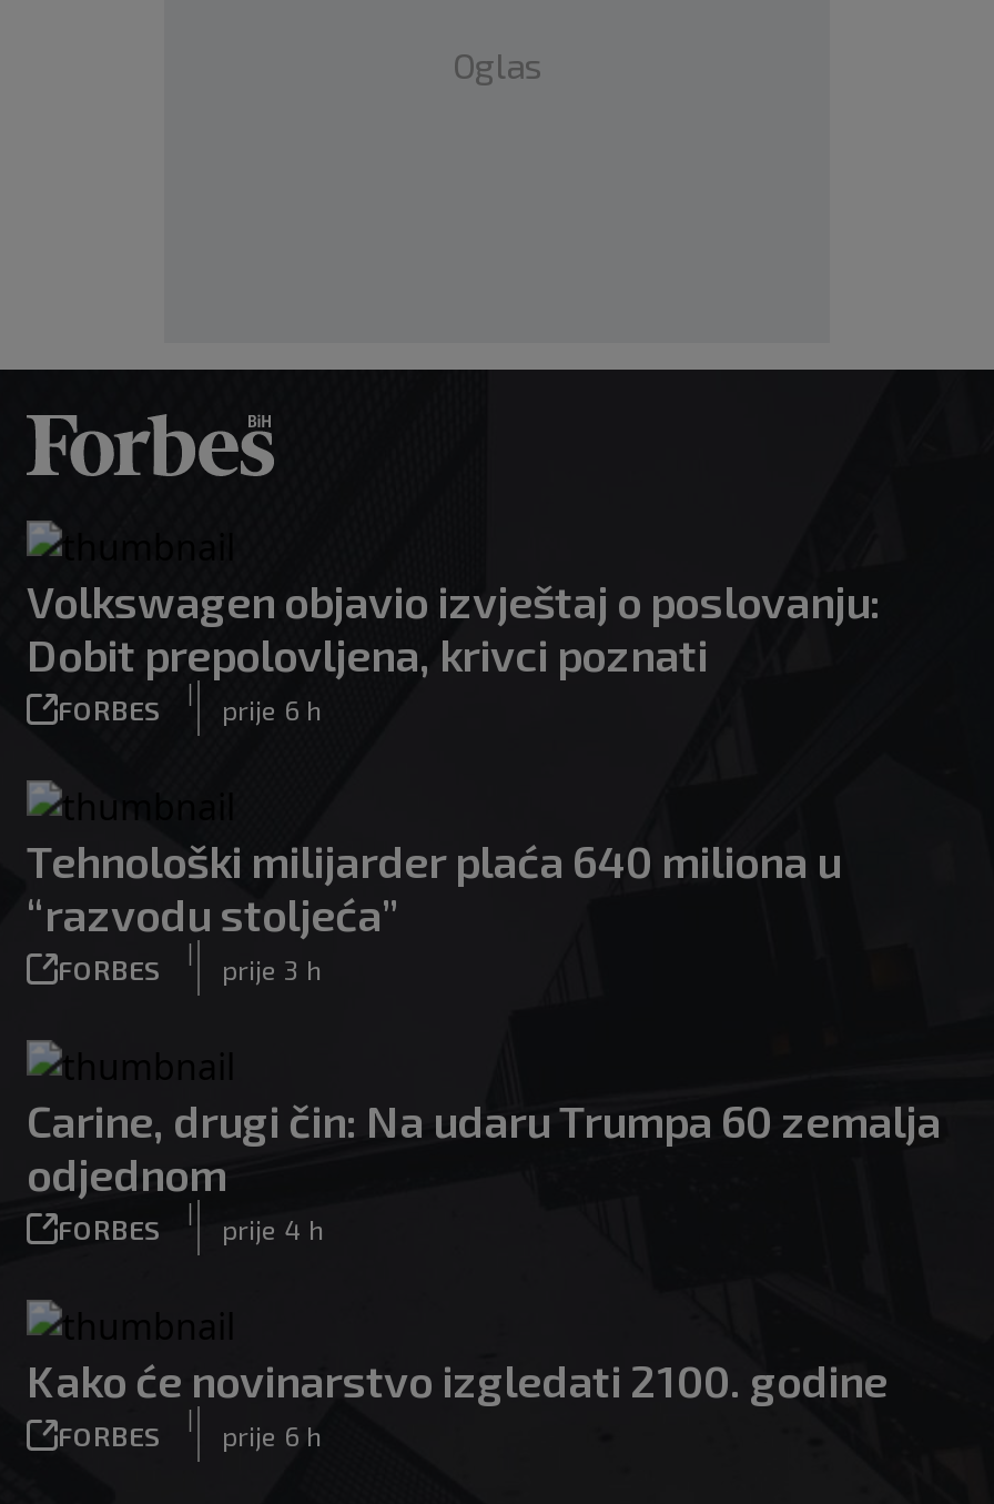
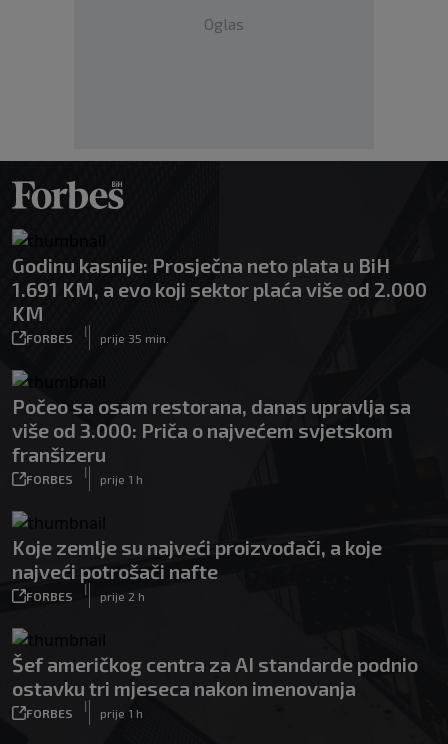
- Volkswagen objavio izvještaj o poslovanju:
- Dobit prepolovljena, krivci poznati
+ Godinu kasnije: Prosječna neto plata u BiH
+ 1.691 KM, a evo koji sektor plaća više od 2.000
+ KM

- FORBES prije 6 h
+ FORBES prije 35 min.

- Tehnološki milijarder plaća 640 miliona u
- “razvodu stoljeća”
+ Počeo sa osam restorana, danas upravlja sa
+ više od 3.000: Priča o najvećem svjetskom
+ franšizeru

- FORBES prije 3 h
+ FORBES prije 1 h

- Carine, drugi čin: Na udaru Trumpa 60 zemalja
- odjednom
+ Koje zemlje su najveći proizvođači, a koje
+ najveći potrošači nafte

- FORBES prije 4 h
+ FORBES prije 2 h

- Kako će novinarstvo izgledati 2100. godine
+ Šef američkog centra za AI standarde podnio
+ ostavku tri mjeseca nakon imenovanja

- FORBES prije 6 h
+ FORBES prije 1 h
